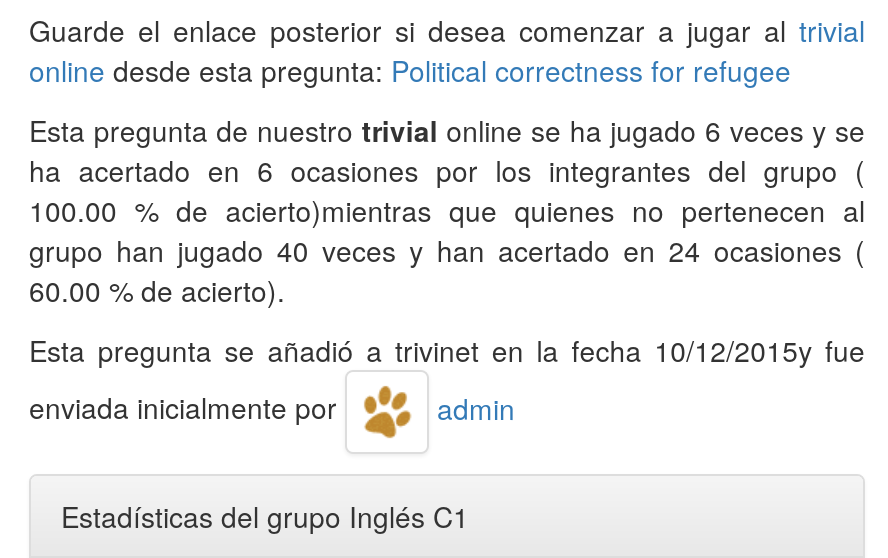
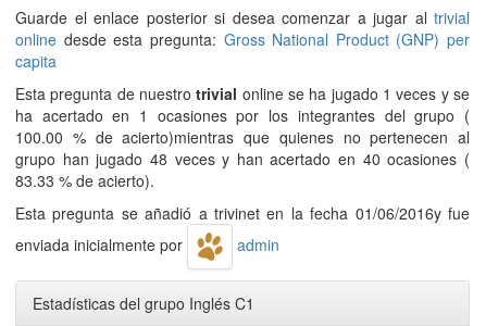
- online desde esta pregunta: Political correctness for refugee
+ online desde esta pregunta: Gross National Product (GNP) per
+ capita

- Esta pregunta de nuestro trivial online se ha jugado 6 veces y se
- ha acertado en 6 ocasiones por los integrantes del grupo (
+ Esta pregunta de nuestro trivial online se ha jugado 1 veces y se
+ ha acertado en 1 ocasiones por los integrantes del grupo (

- grupo han jugado 40 veces y han acertado en 24 ocasiones (
+ grupo han jugado 48 veces y han acertado en 40 ocasiones (

- 60.00 % de acierto).
+ 83.33 % de acierto).

- Esta pregunta se añadió a trivinet en la fecha 10/12/2015y fue
+ Esta pregunta se añadió a trivinet en la fecha 01/06/2016y fue
